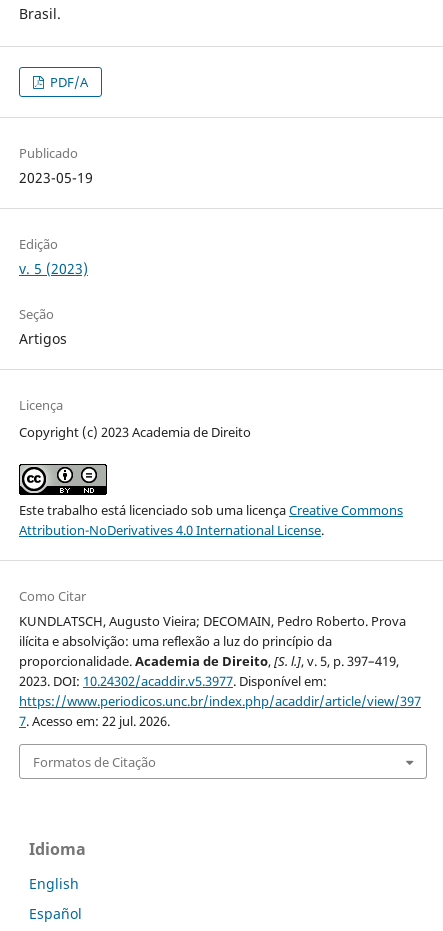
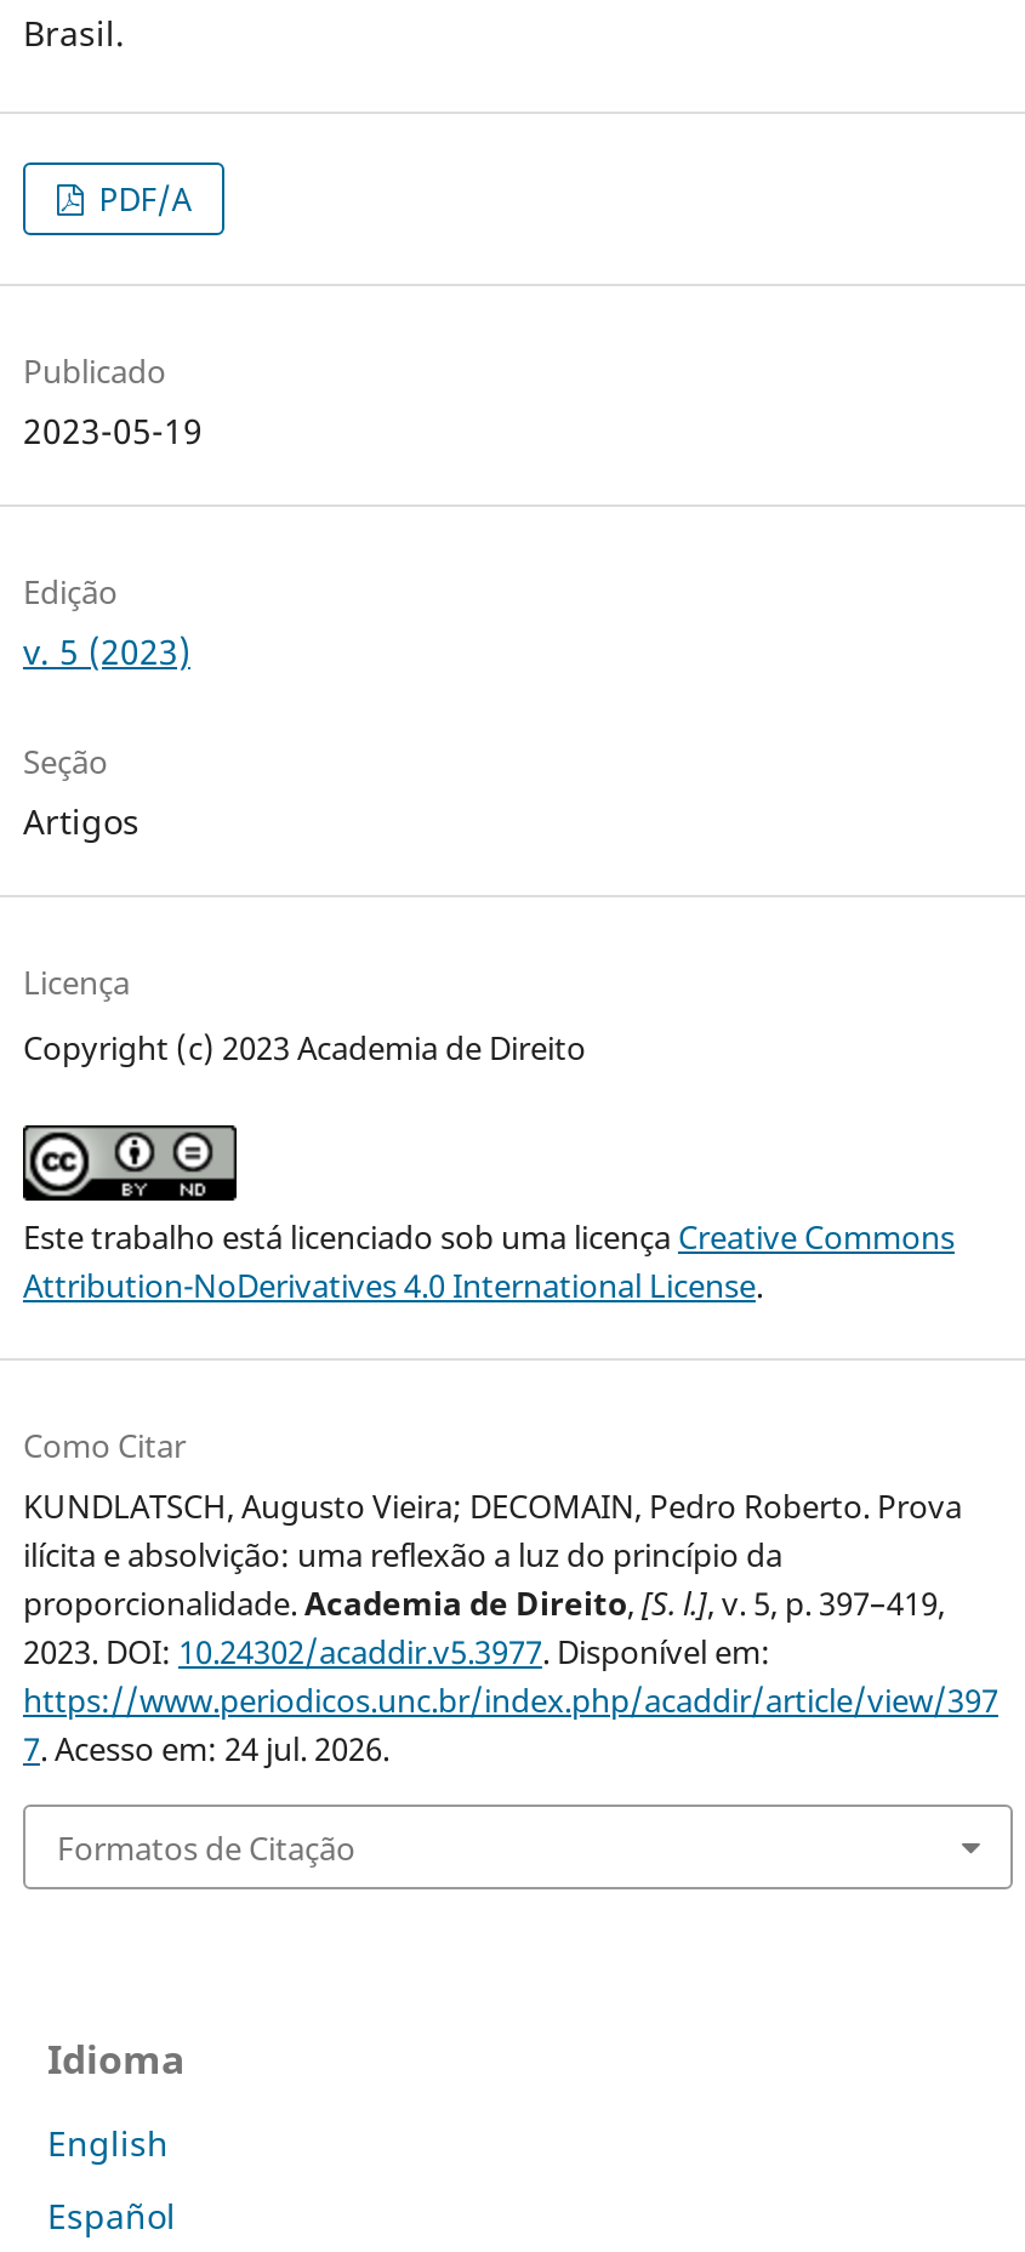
- 7. Acesso em: 22 jul. 2026.
+ 7. Acesso em: 24 jul. 2026.
